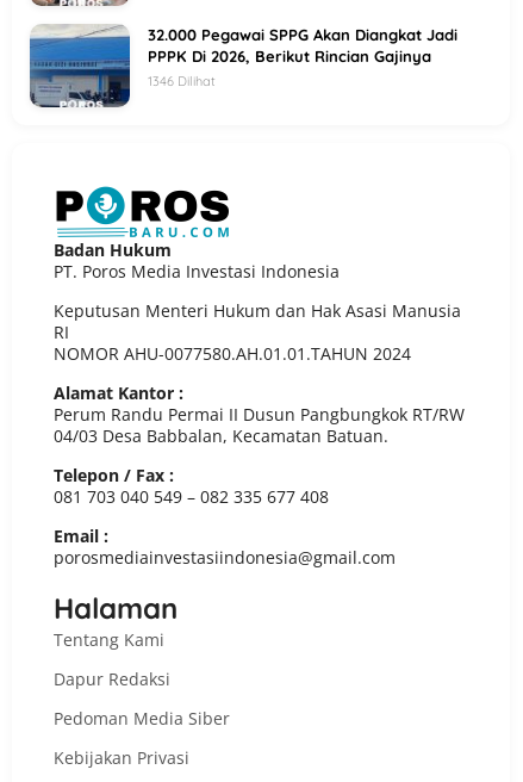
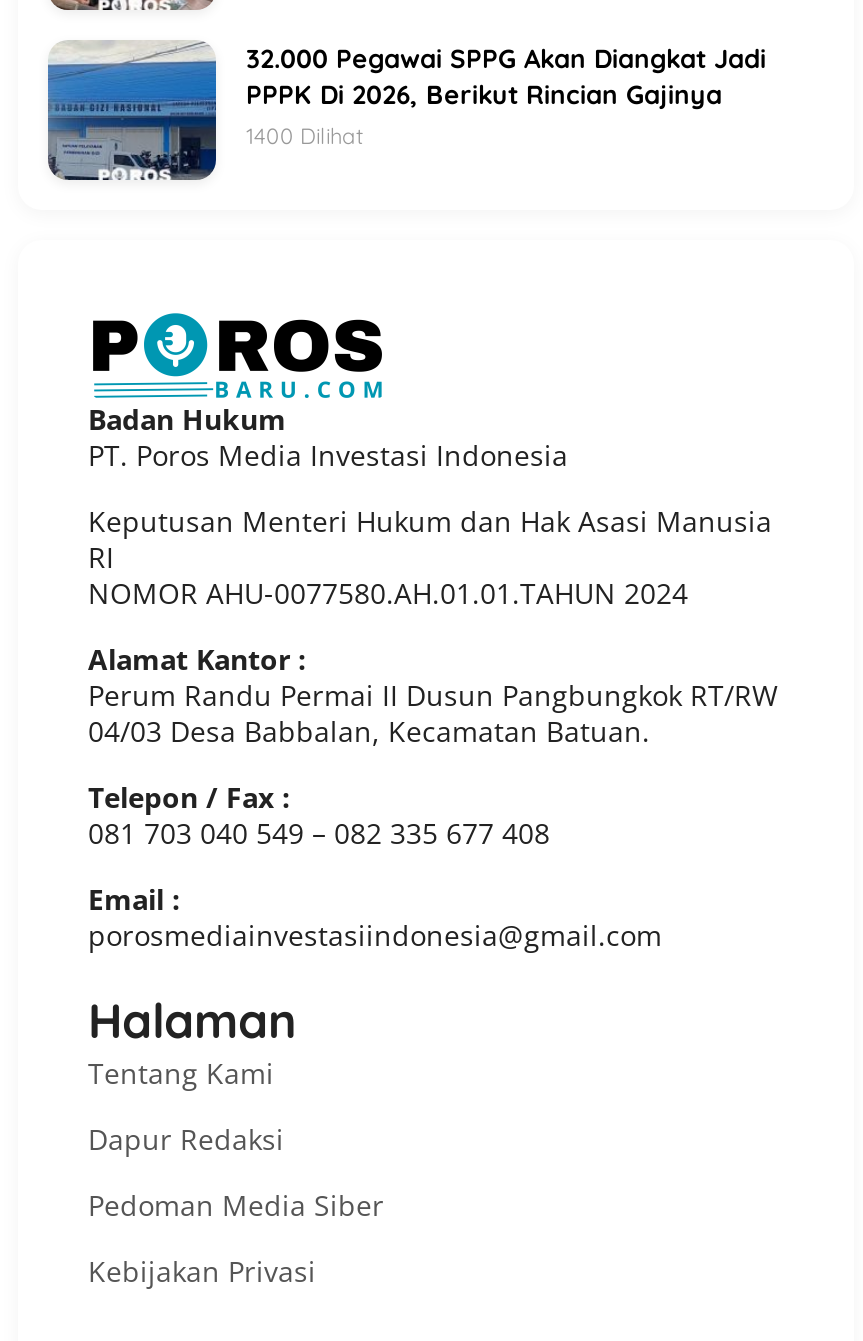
- 1346 Dilihat
+ 1400 Dilihat
